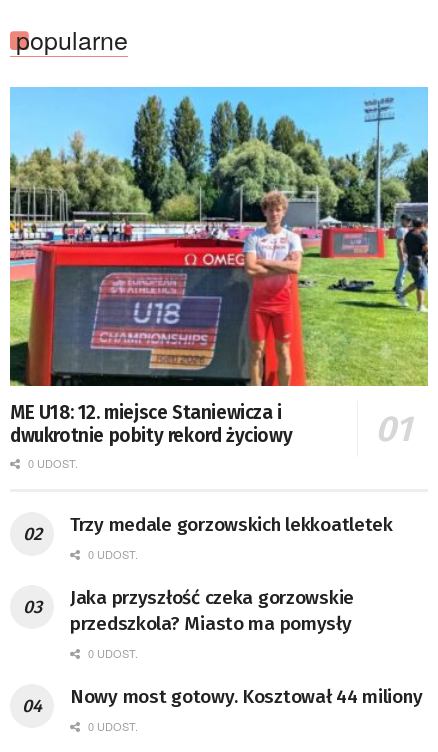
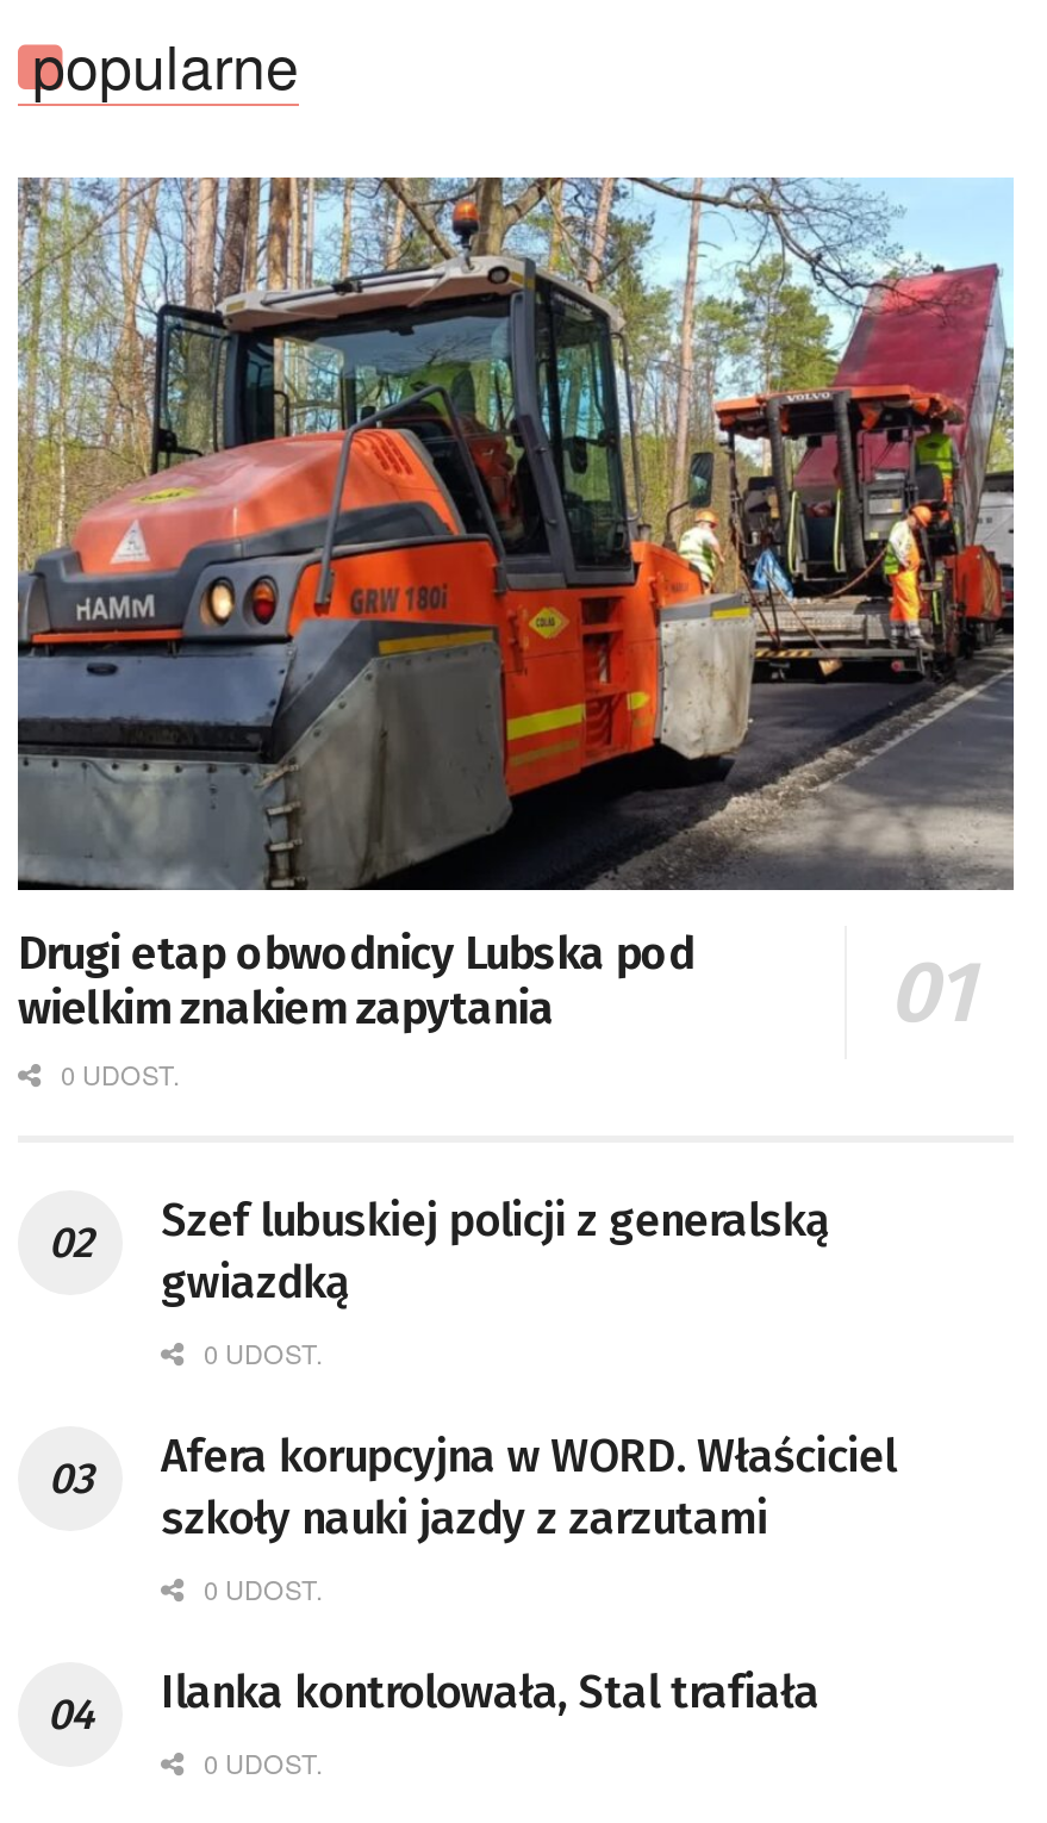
- [image]
- ME U18: 12. miejsce Staniewicza i
- dwukrotnie pobity rekord życiowy
+ [image]
+ Drugi etap obwodnicy Lubska pod
+ wielkim znakiem zapytania

- Trzy medale gorzowskich lekkoatletek
+ Szef lubuskiej policji z generalską
+ gwiazdką

- Jaka przyszłość czeka gorzowskie
- przedszkola? Miasto ma pomysły
+ Afera korupcyjna w WORD. Właściciel
+ szkoły nauki jazdy z zarzutami

- Nowy most gotowy. Kosztował 44 miliony
+ Ilanka kontrolowała, Stal trafiała
